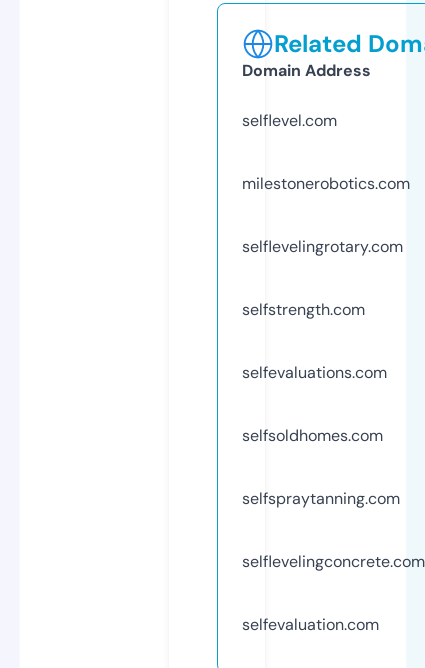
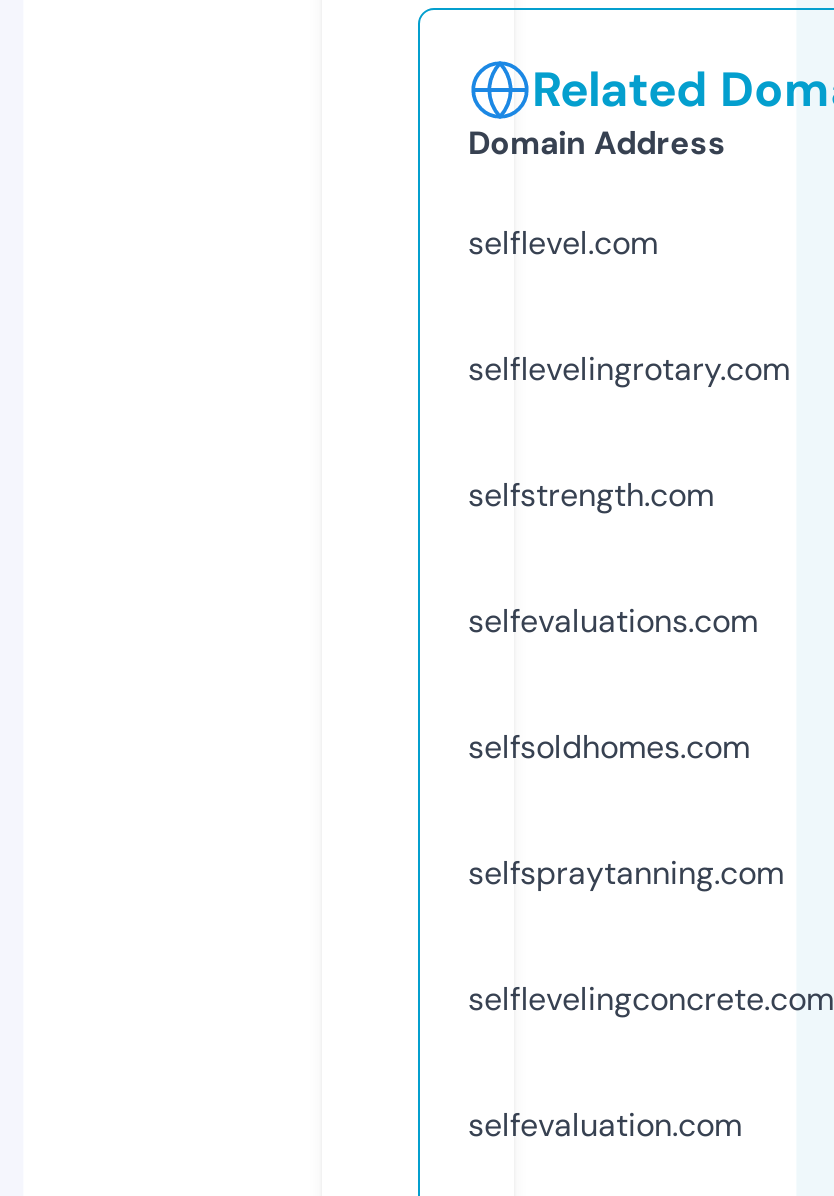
- milestonerobotics.com
